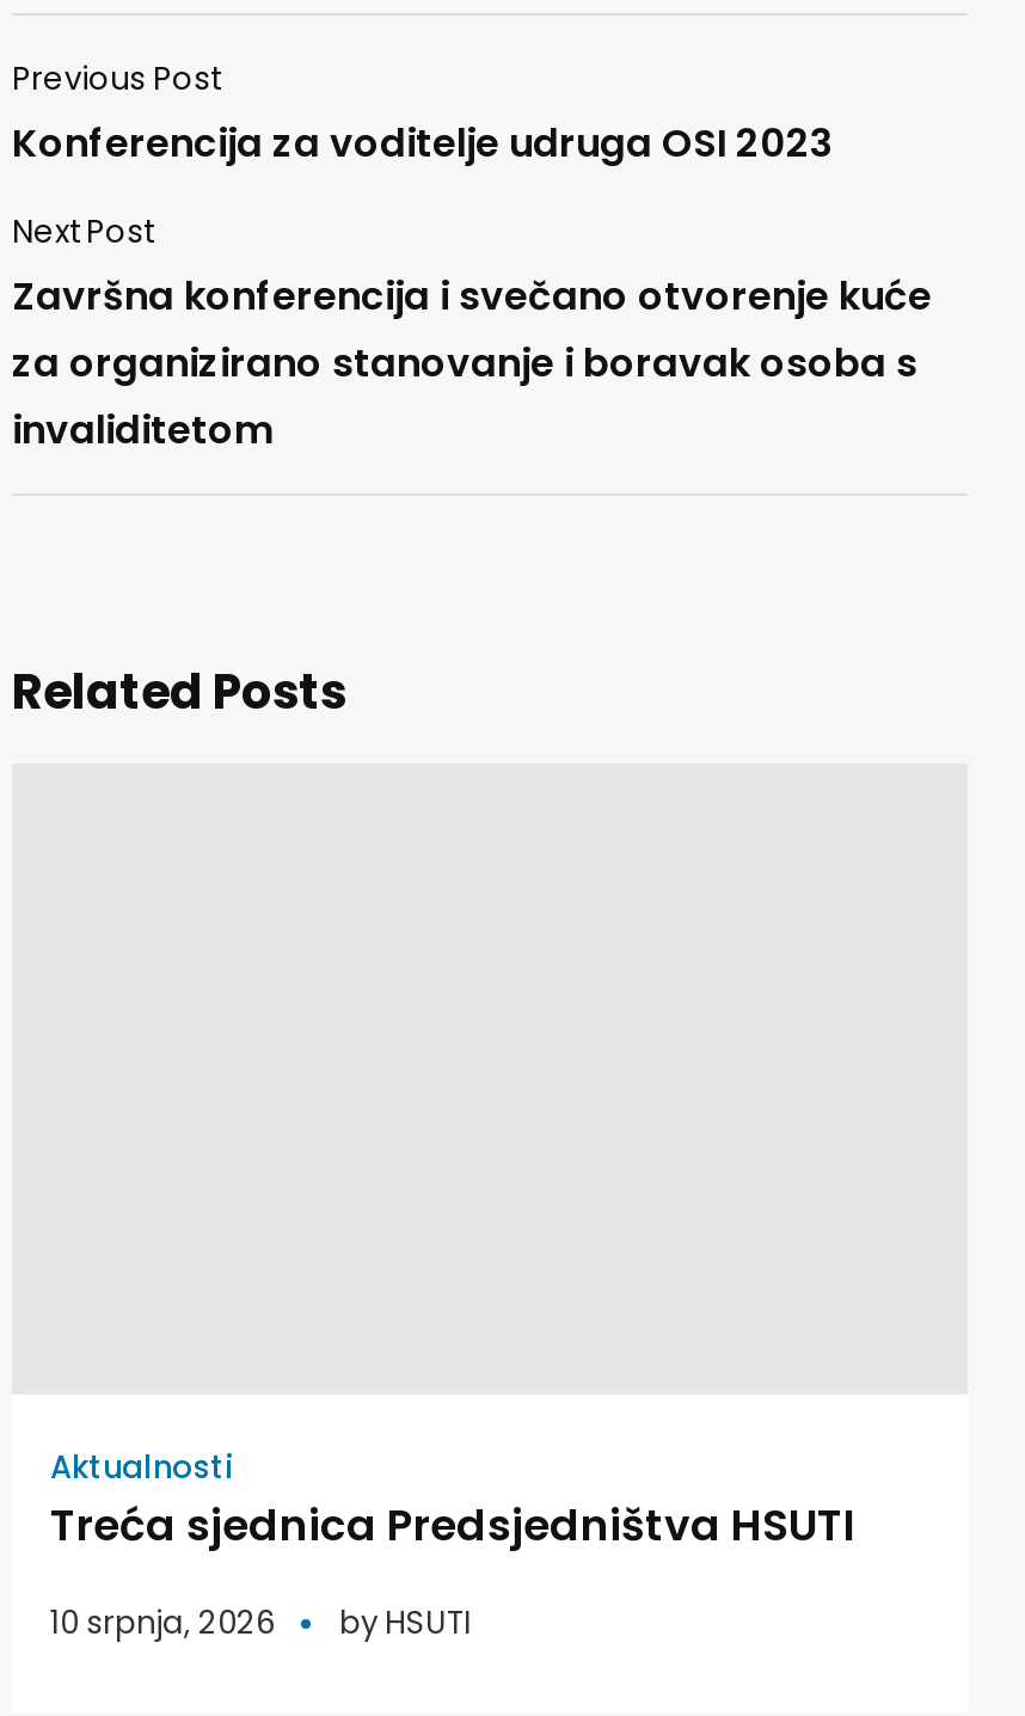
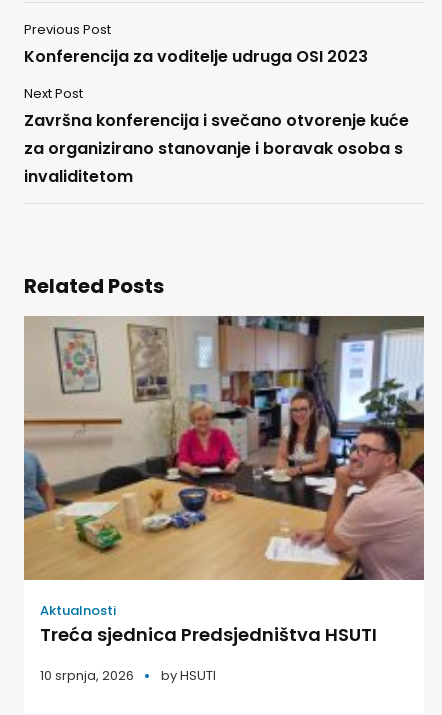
+ [image]
